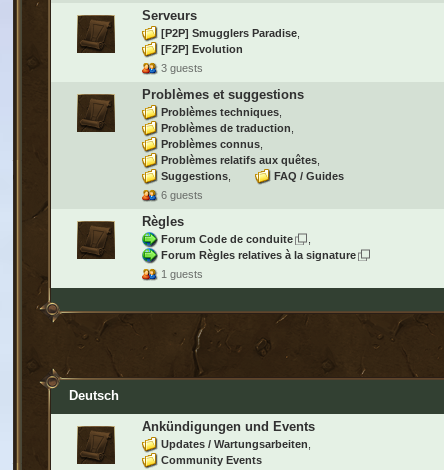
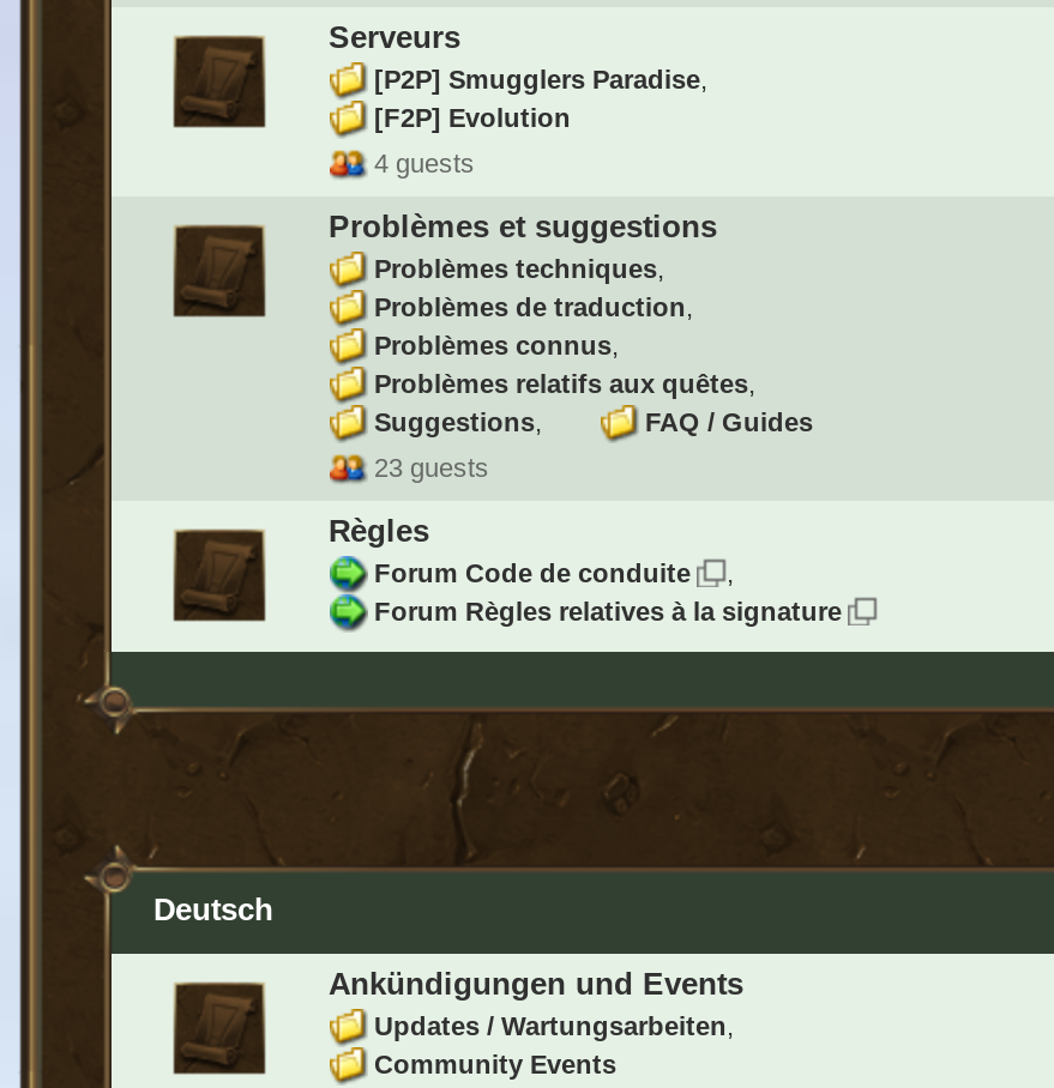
- 3 guests
+ 4 guests

- 6 guests
+ 23 guests

- 1 guests
